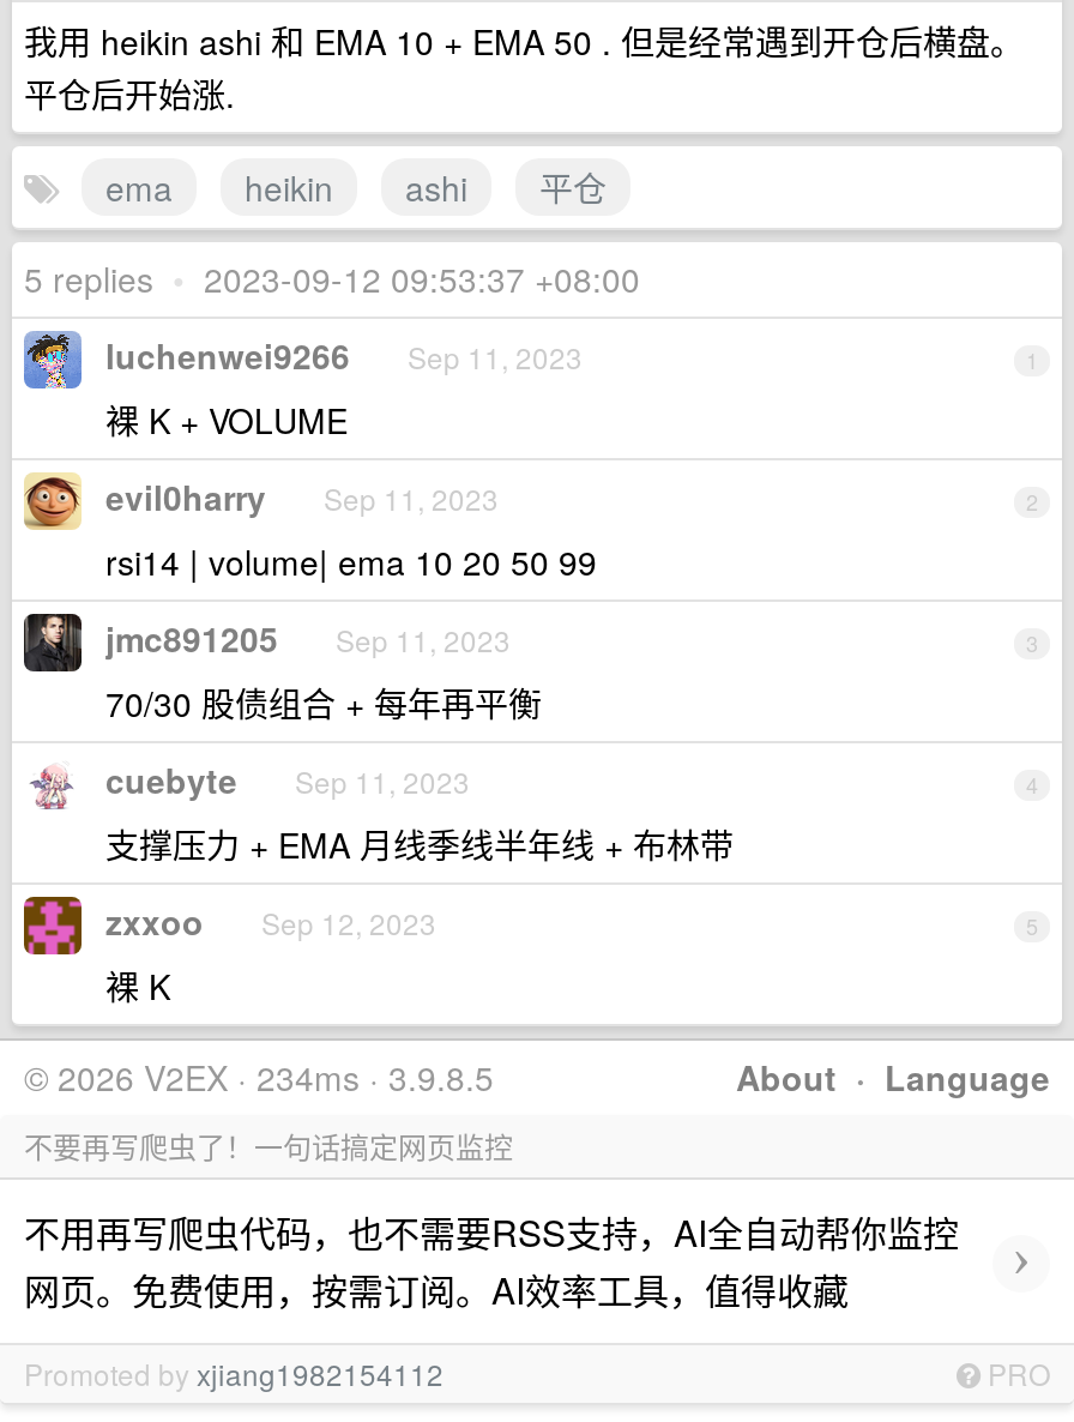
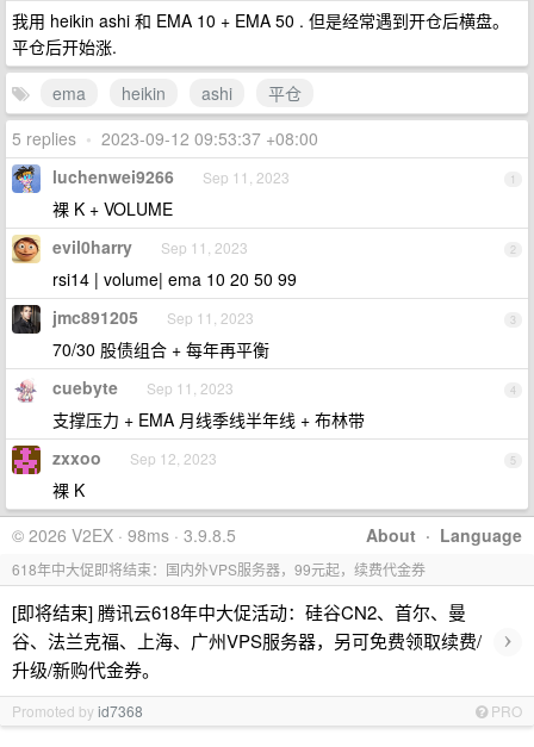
- © 2026 V2EX · 234ms · 3.9.8.5
+ © 2026 V2EX · 98ms · 3.9.8.5

- 不要再写爬虫了！一句话搞定网页监控
+ 618年中大促即将结束：国内外VPS服务器，99元起，续费代金券

- 不用再写爬虫代码，也不需要RSS支持，AI全自动帮你监控
- 网页。免费使用，按需订阅。AI效率工具，值得收藏
+ [即将结束] 腾讯云618年中大促活动：硅谷CN2、首尔、曼
+ 谷、法兰克福、上海、广州VPS服务器，另可免费领取续费/
+ 升级/新购代金券。

- Promoted by xjiang1982154112
+ Promoted by id7368
